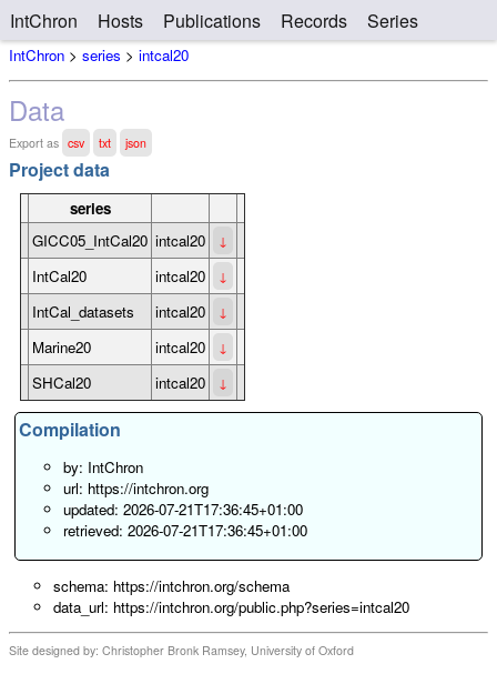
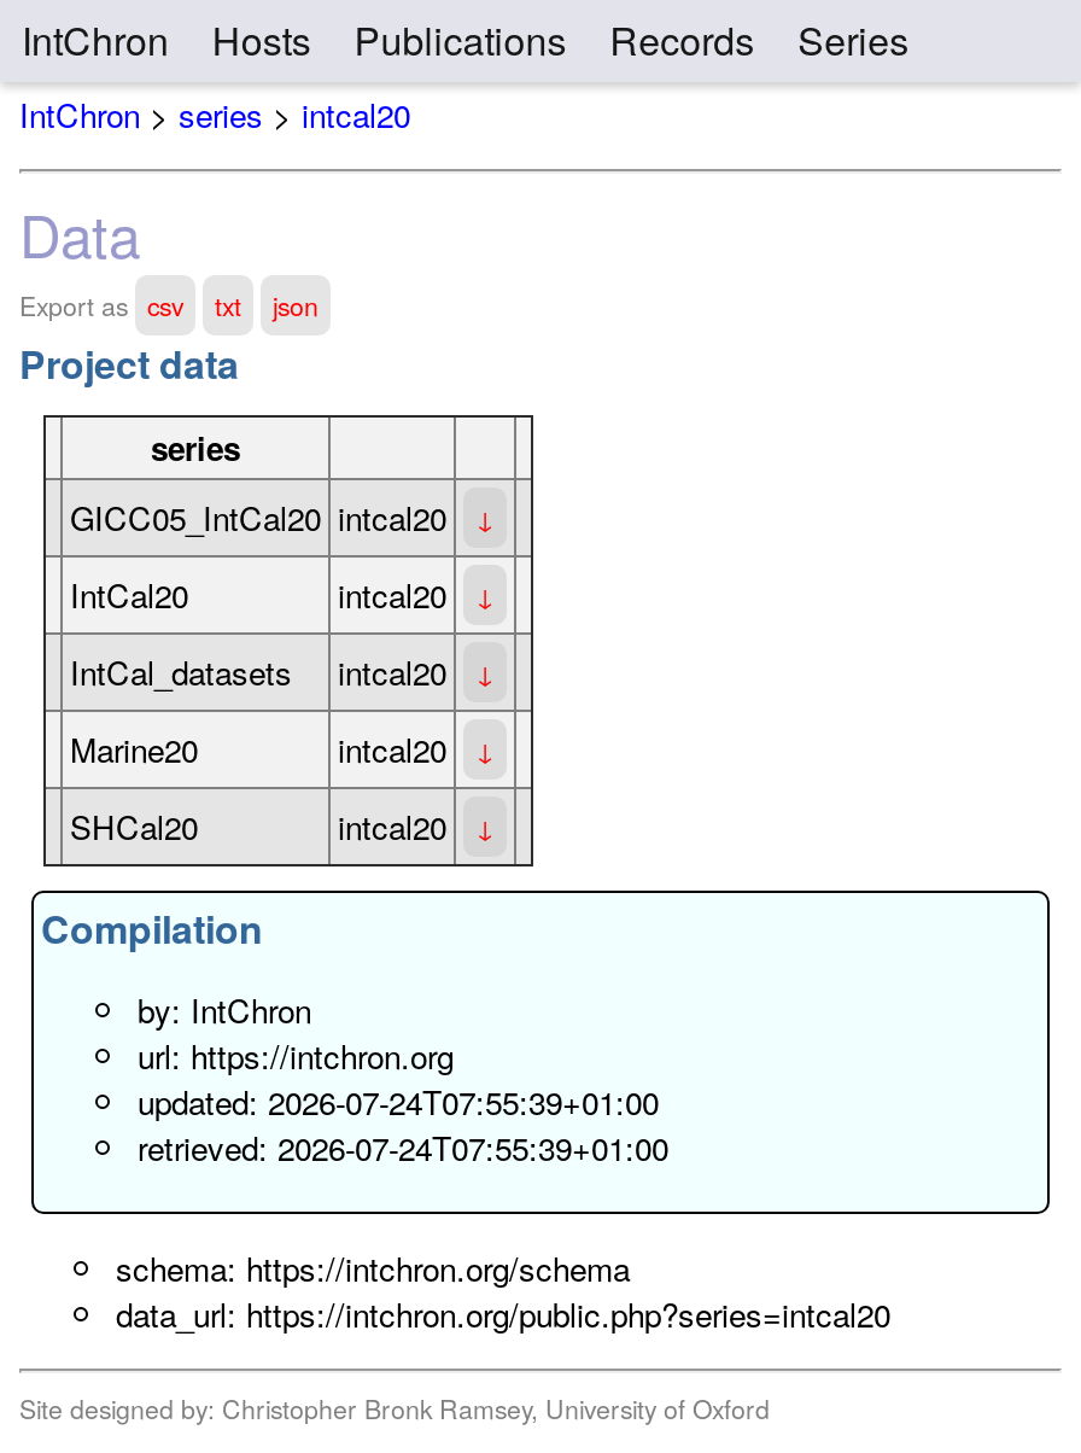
- updated: 2026-07-21T17:36:45+01:00
+ updated: 2026-07-24T07:55:39+01:00

- retrieved: 2026-07-21T17:36:45+01:00
+ retrieved: 2026-07-24T07:55:39+01:00
